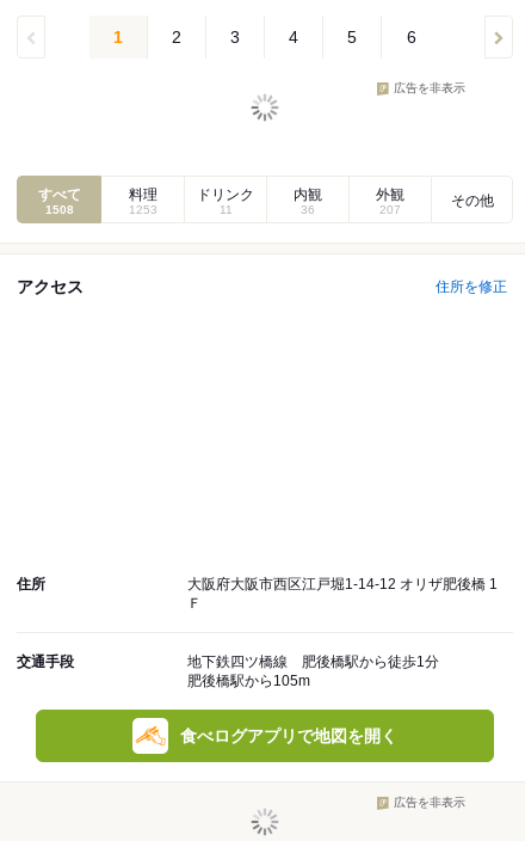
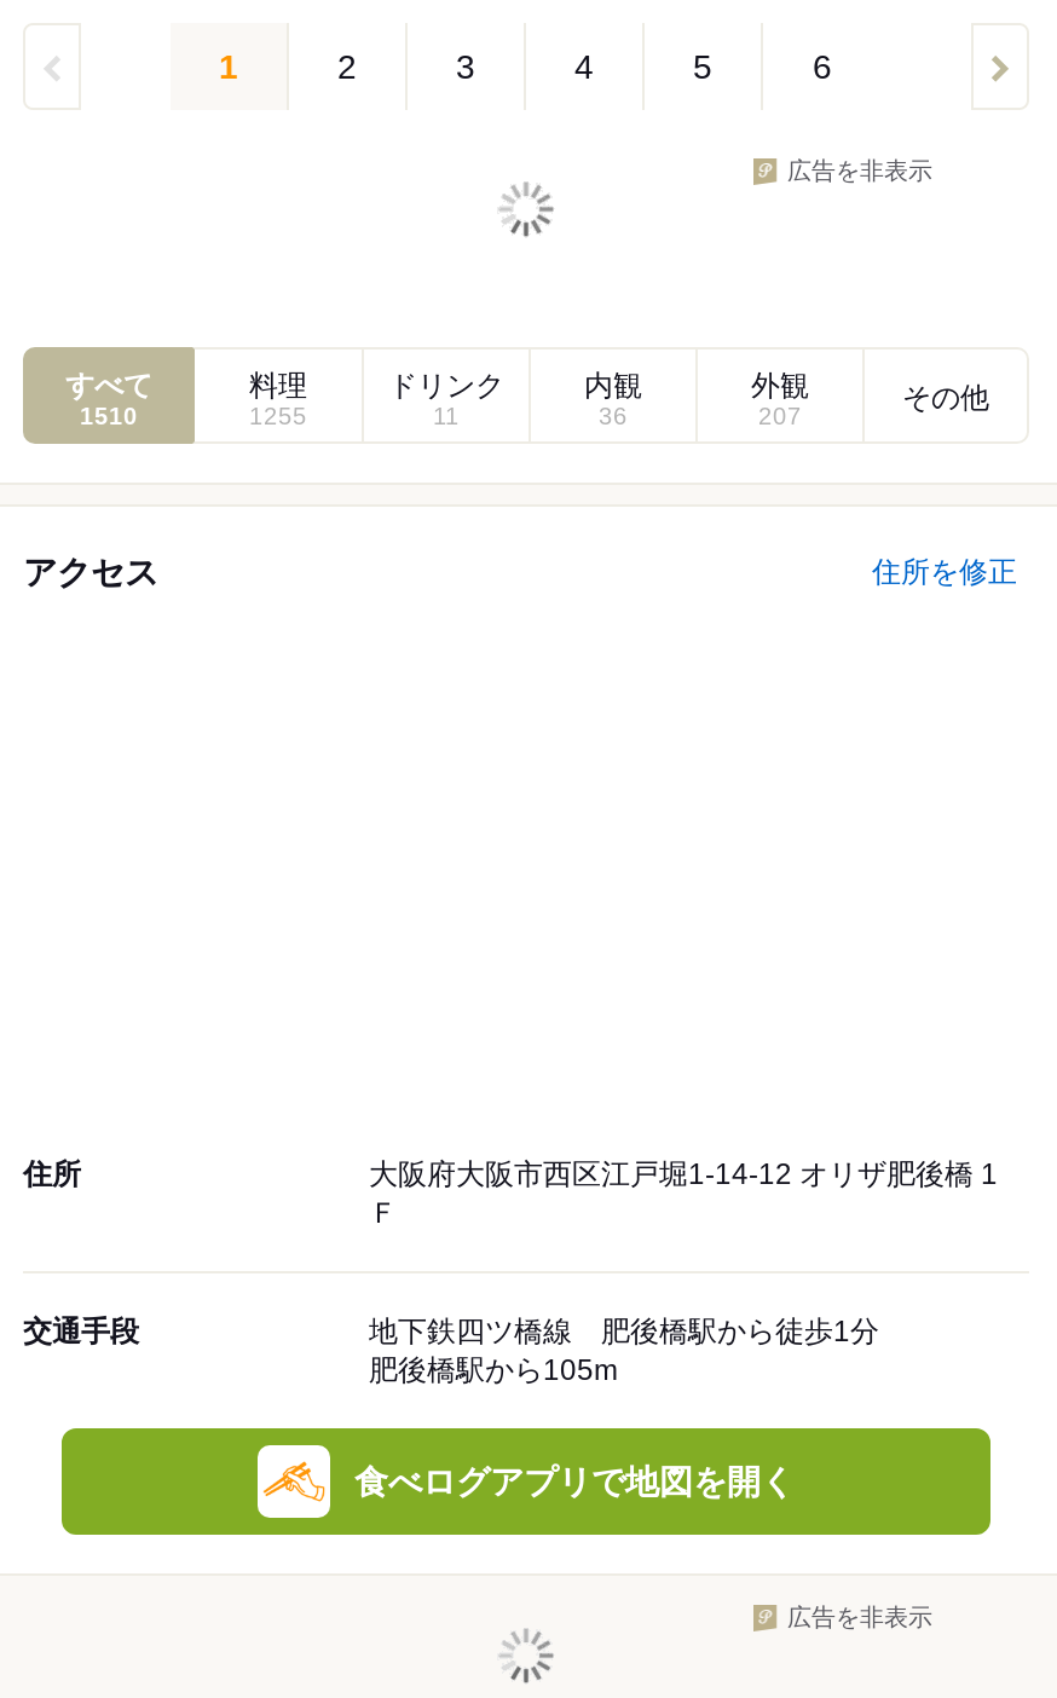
- 1508
+ 1510

- 1253
+ 1255
